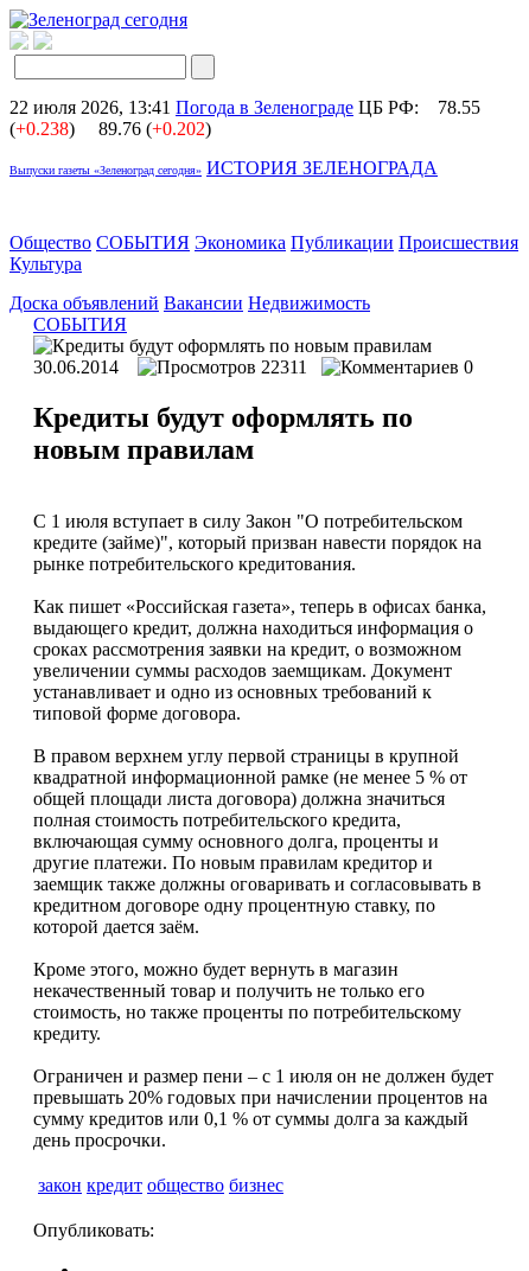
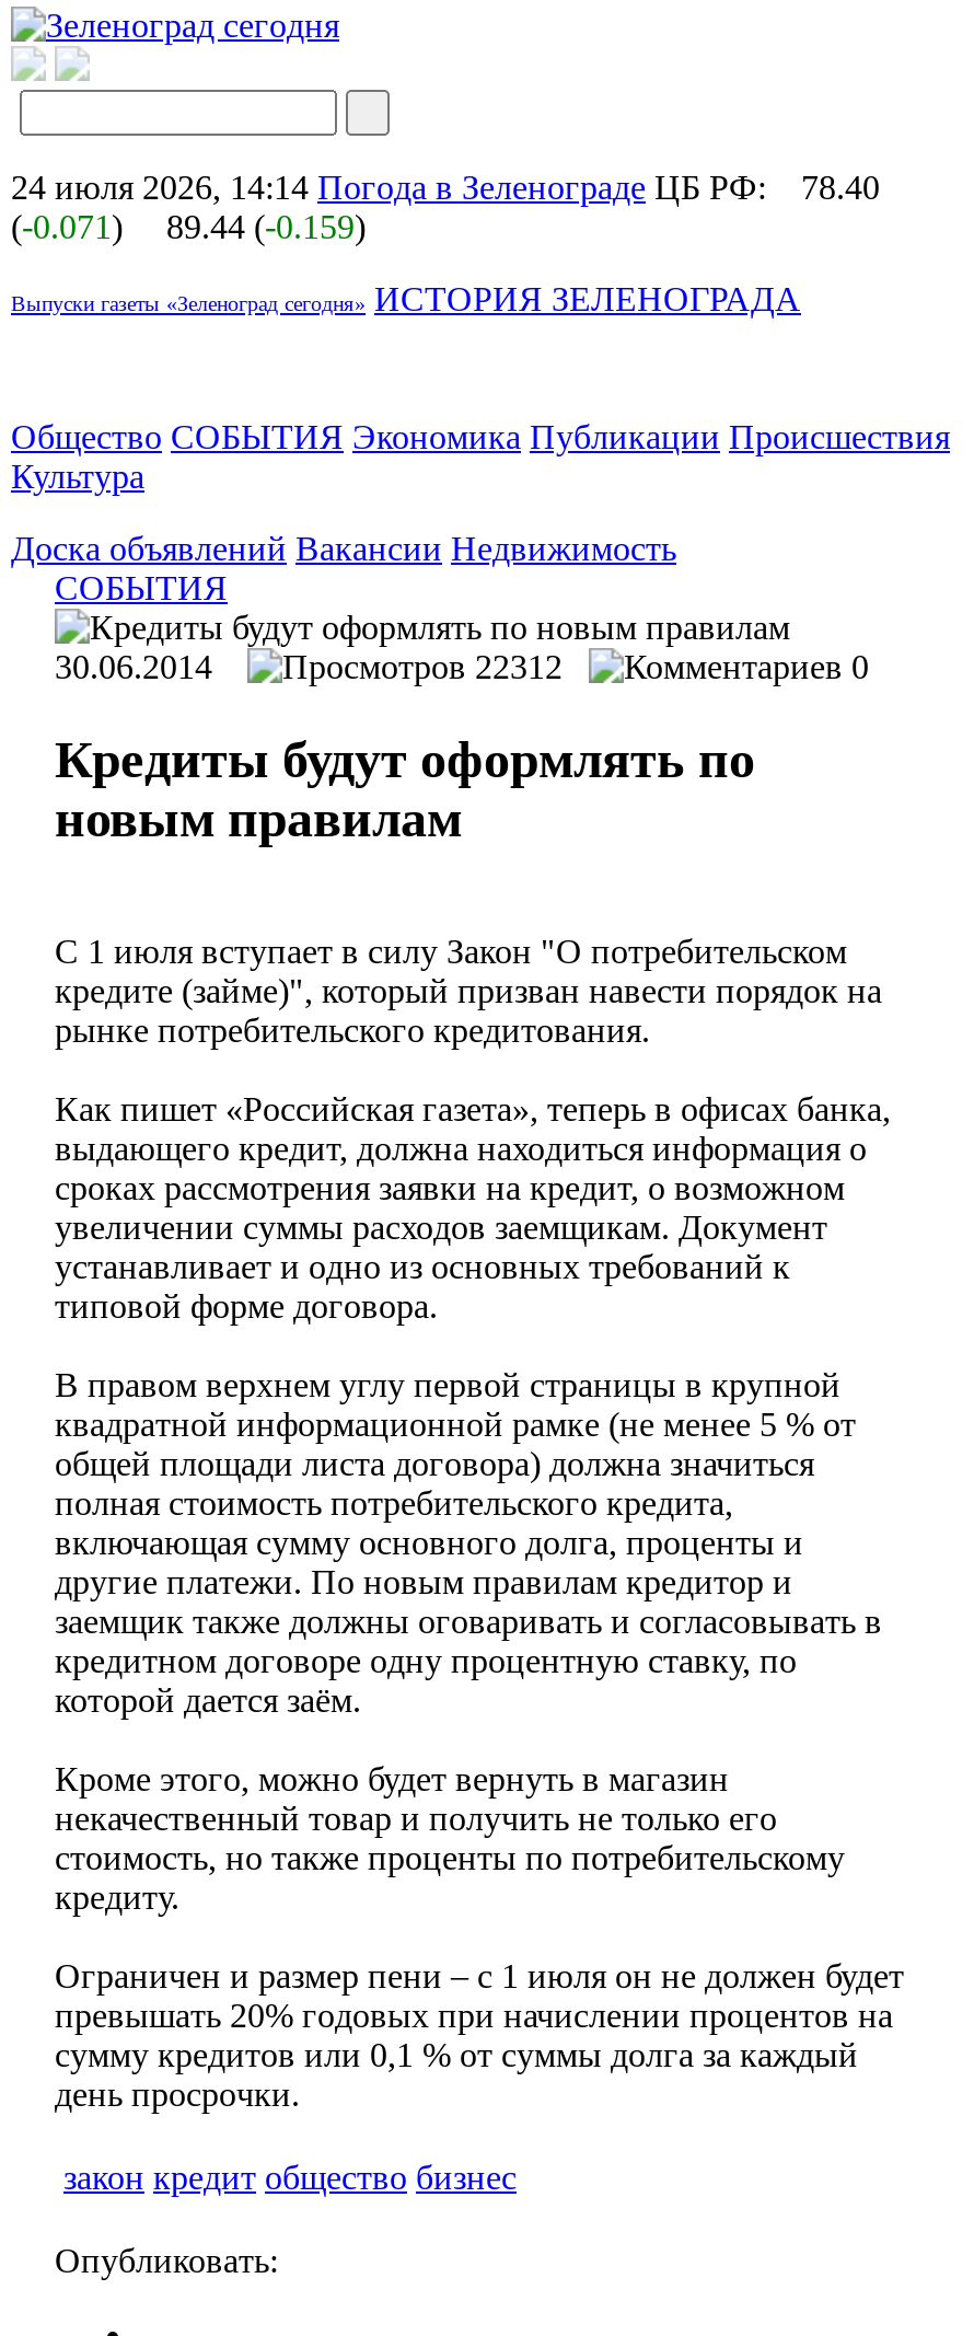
- 22 июля 2026, 13:41 Погода в Зеленограде ЦБ РФ: 78.55
+ 24 июля 2026, 14:14 Погода в Зеленограде ЦБ РФ: 78.40

- (+0.238)
+ (-0.071)

- 89.76 (+0.202)
+ 89.44 (-0.159)

- 22311
+ 22312
